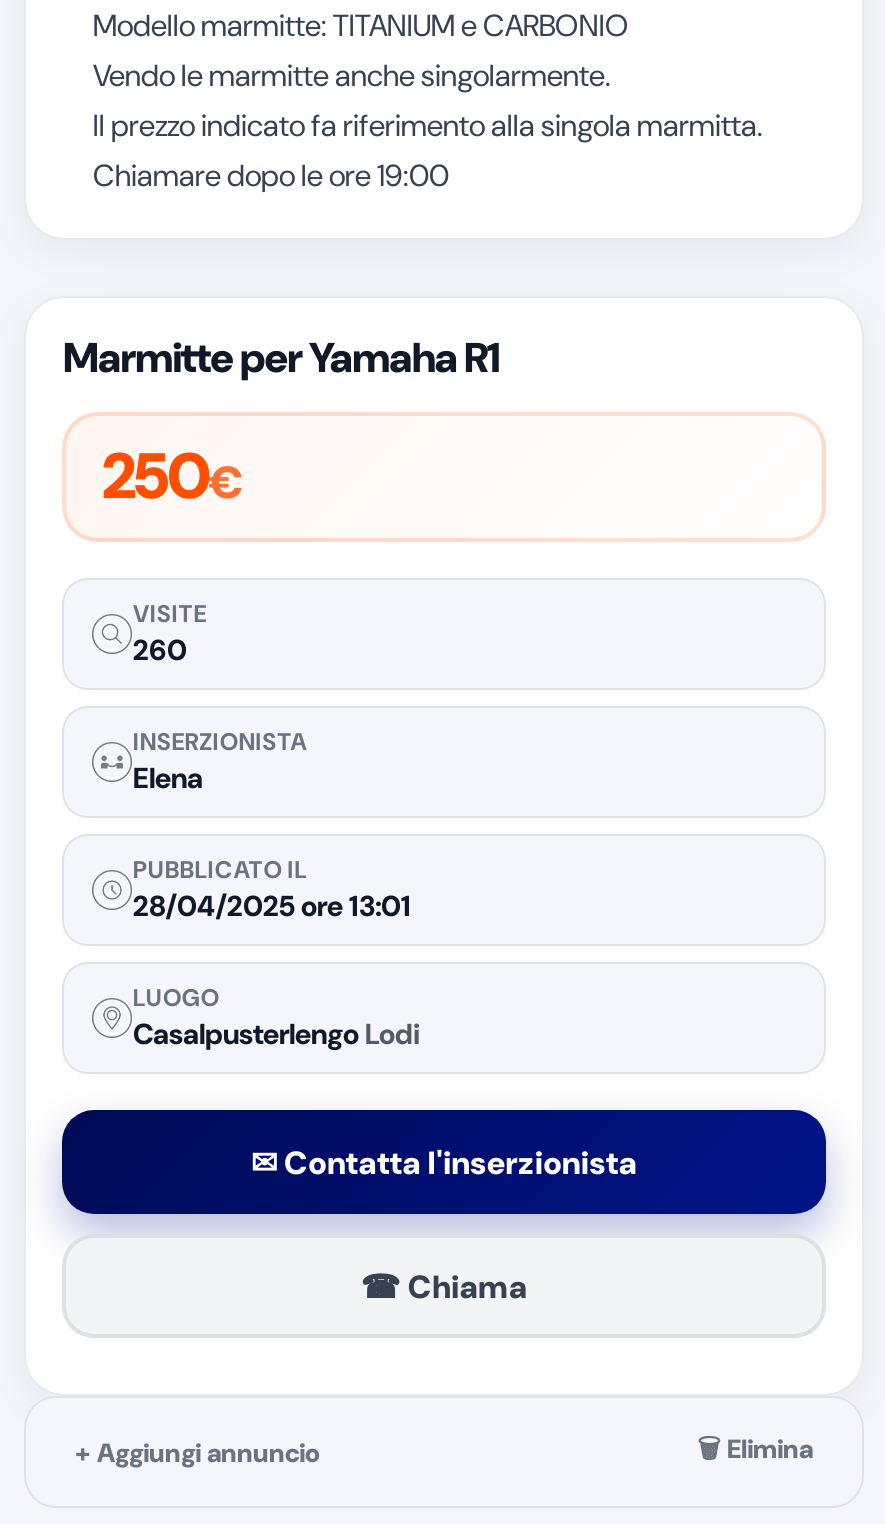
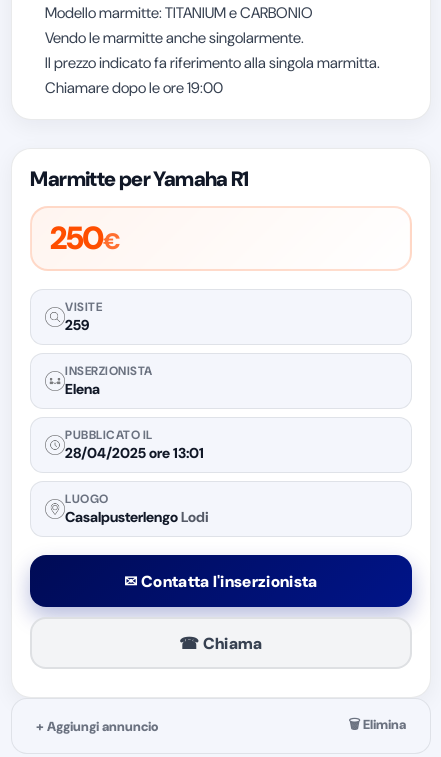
- 260
+ 259
